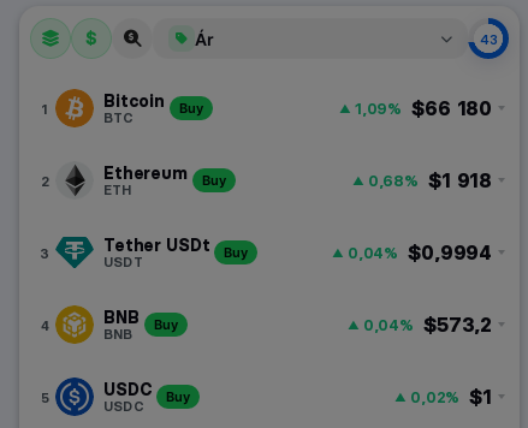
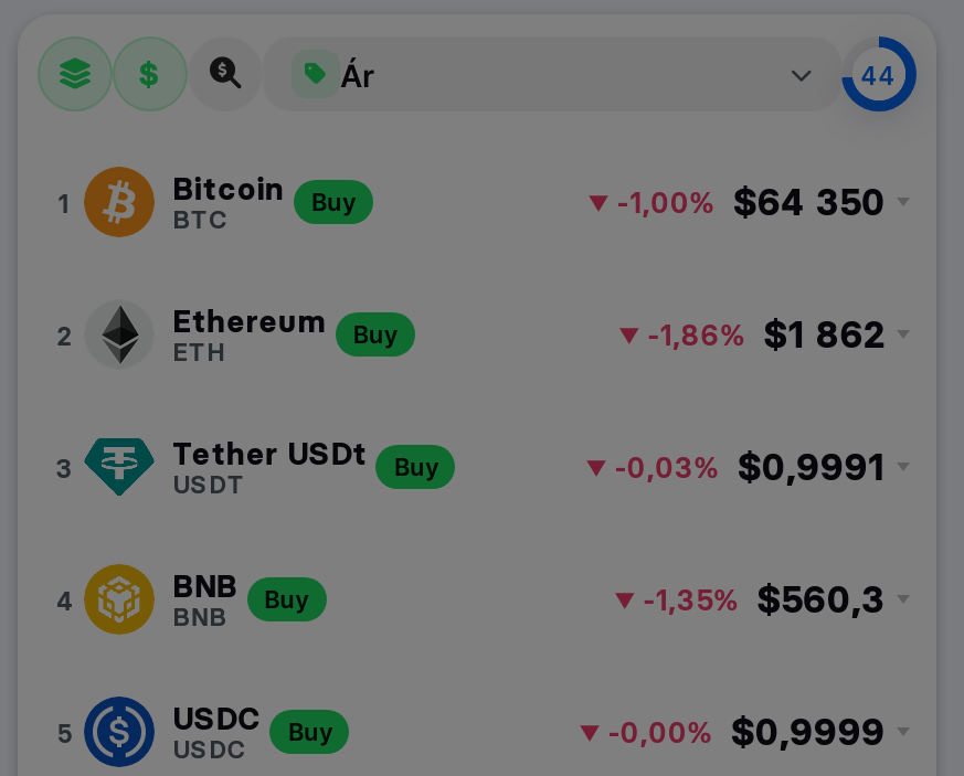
- 1,09%
+ -1,00%

- $66 180
+ $64 350

- 0,68%
+ -1,86%

- $1 918
+ $1 862

- 0,04%
+ -0,03%

- $0,9994
+ $0,9991

- 0,04%
+ -1,35%

- $573,2
+ $560,3

- 0,02%
+ -0,00%

- $1
+ $0,9999
